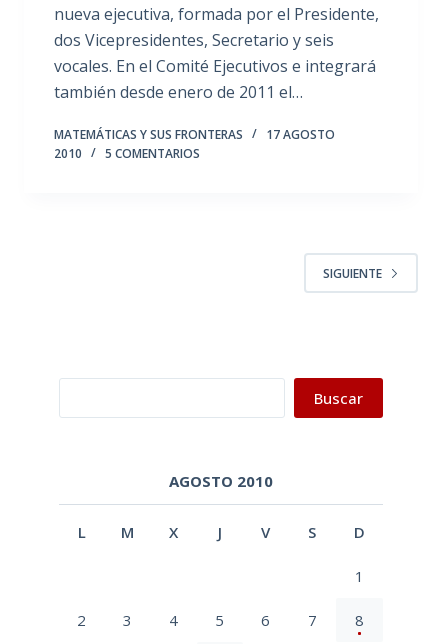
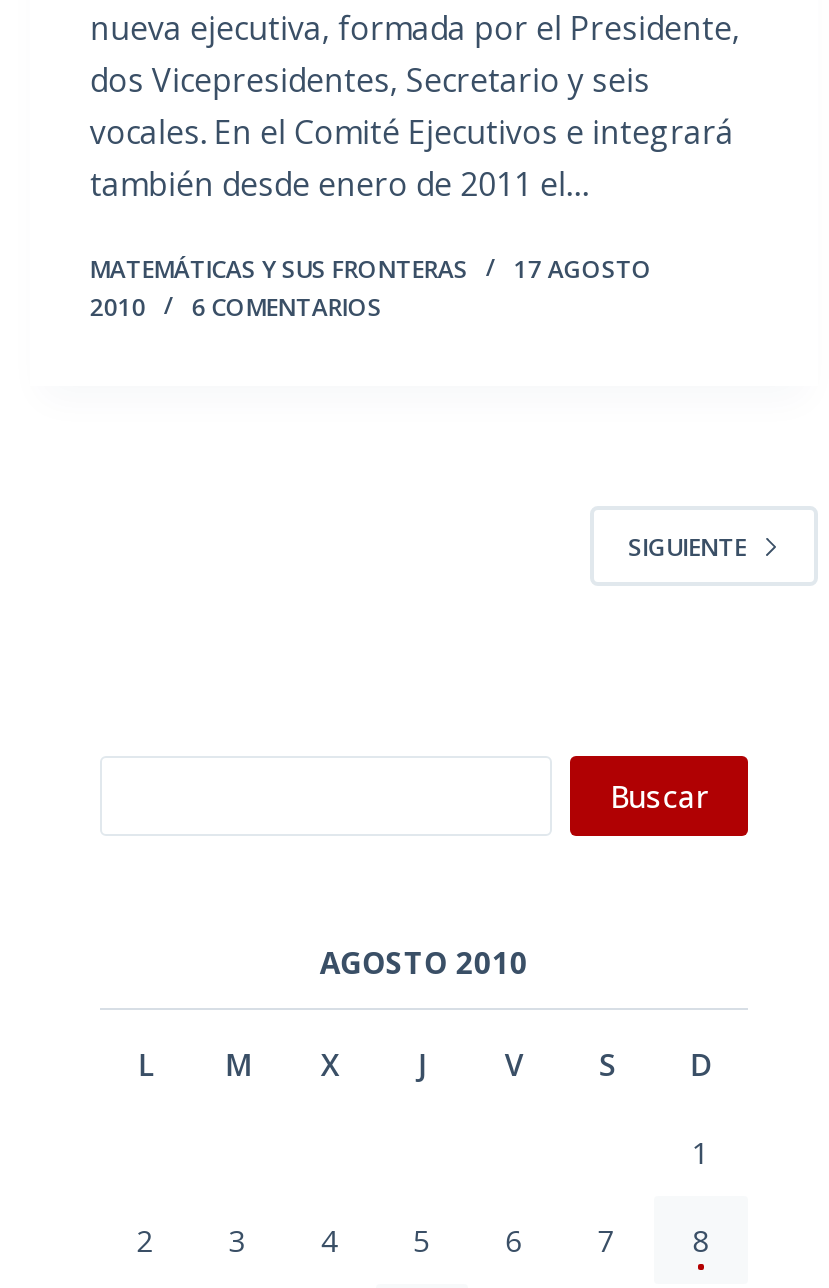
- 2010 5 COMENTARIOS
+ 2010 6 COMENTARIOS
